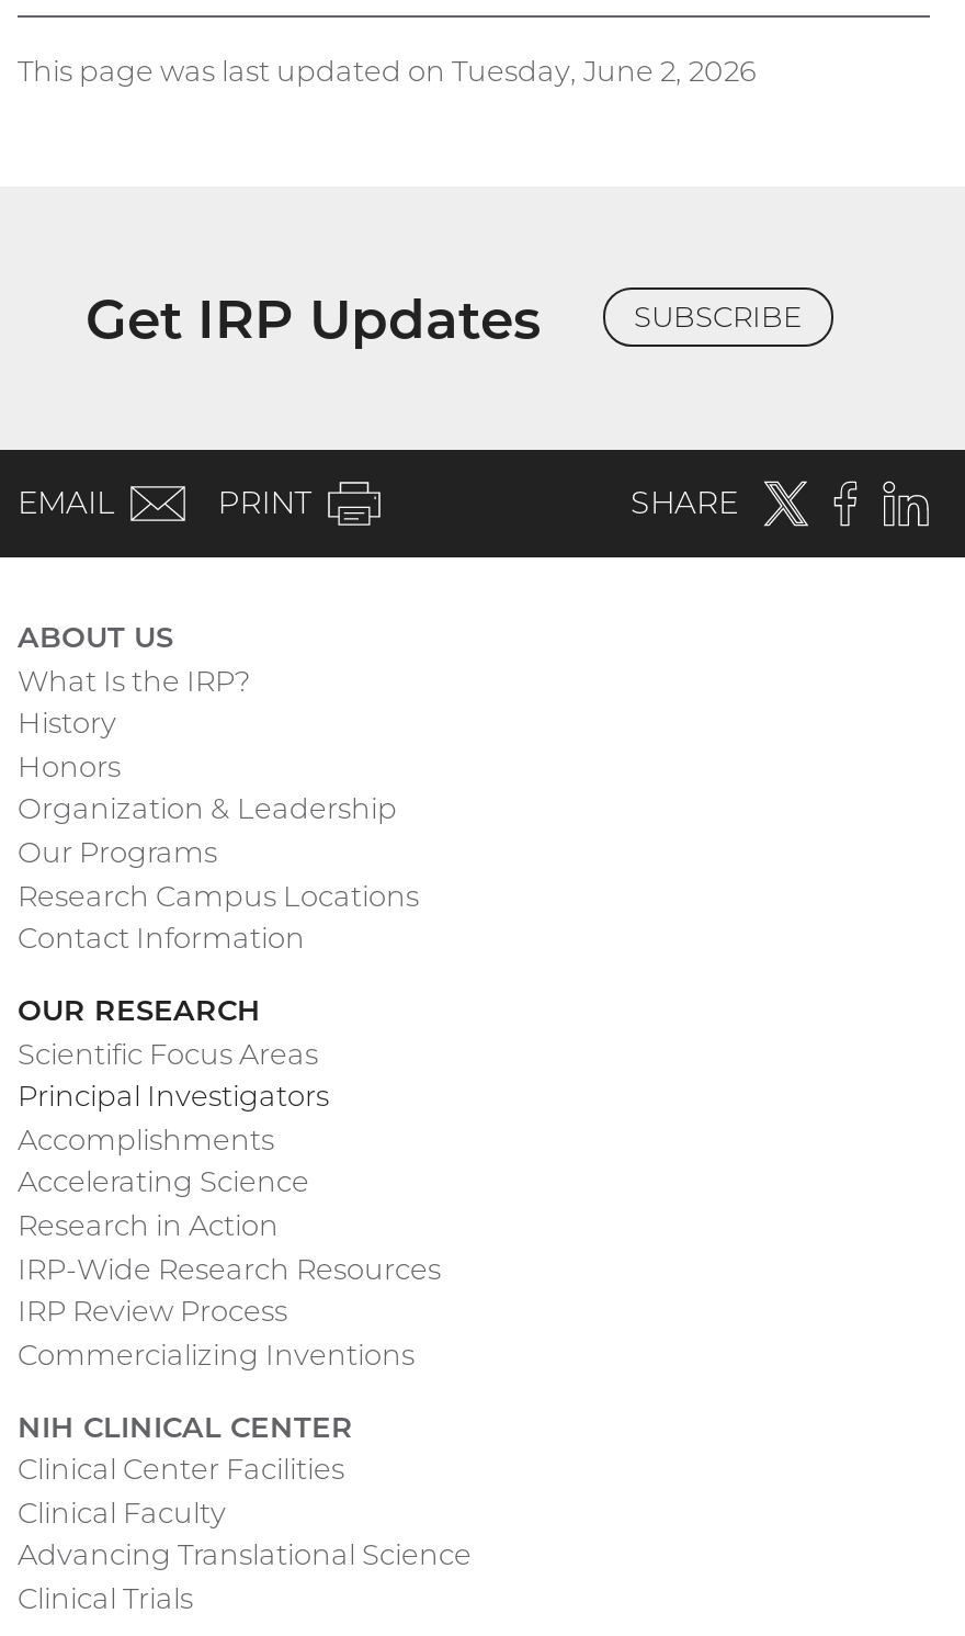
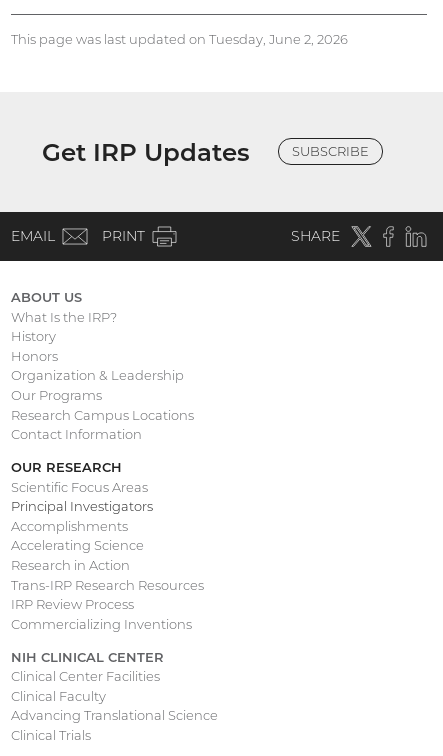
- IRP-Wide Research Resources
+ Trans-IRP Research Resources
